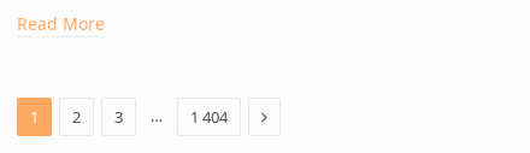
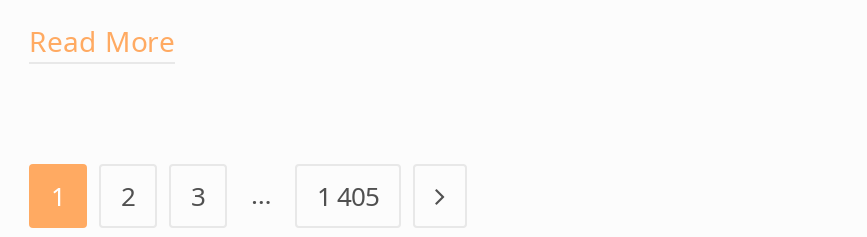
- 1 404
+ 1 405
